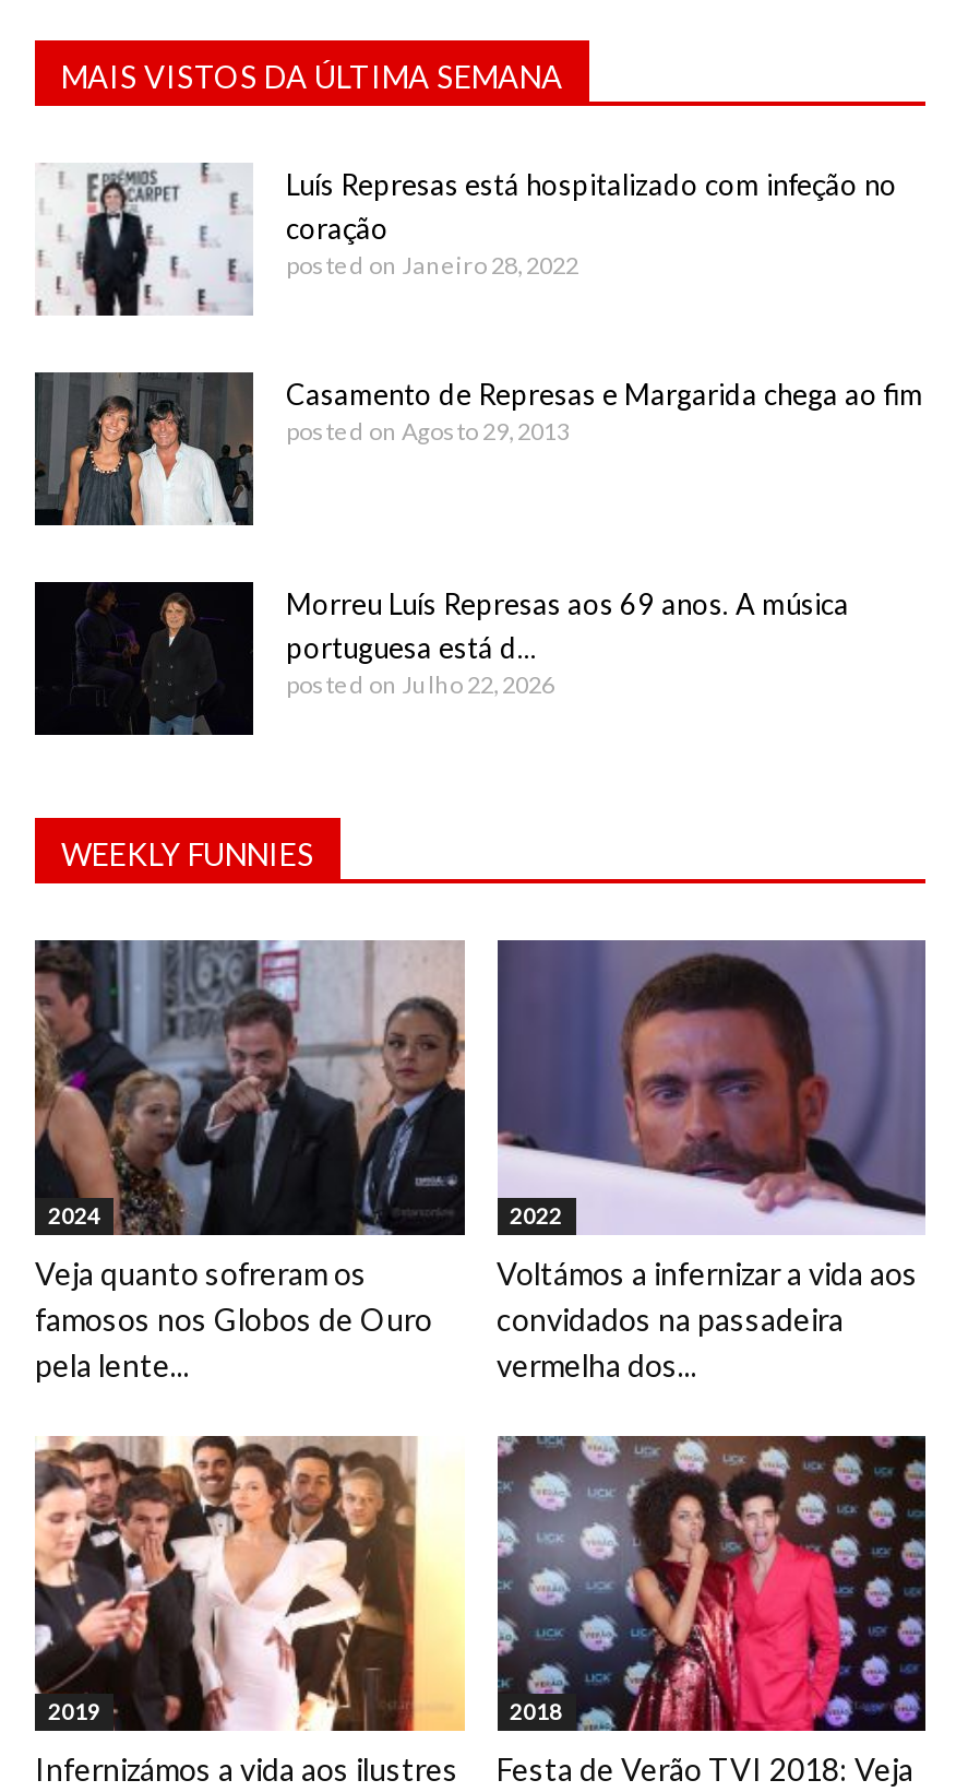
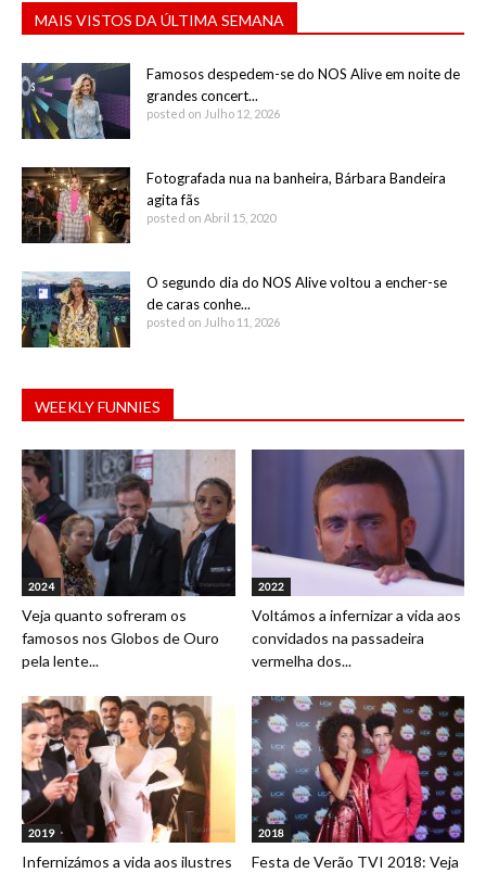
- [image]
- Luís Represas está hospitalizado com infeção no
- coração
- posted on Janeiro 28, 2022
+ [image]
+ Famosos despedem-se do NOS Alive em noite de
+ grandes concert...
+ posted on Julho 12, 2026

- [image]
- Casamento de Represas e Margarida chega ao fim
- posted on Agosto 29, 2013
+ [image]
+ Fotografada nua na banheira, Bárbara Bandeira
+ agita fãs
+ posted on Abril 15, 2020

- [image]
- Morreu Luís Represas aos 69 anos. A música
- portuguesa está d...
- posted on Julho 22, 2026
+ [image]
+ O segundo dia do NOS Alive voltou a encher-se
+ de caras conhe...
+ posted on Julho 11, 2026
